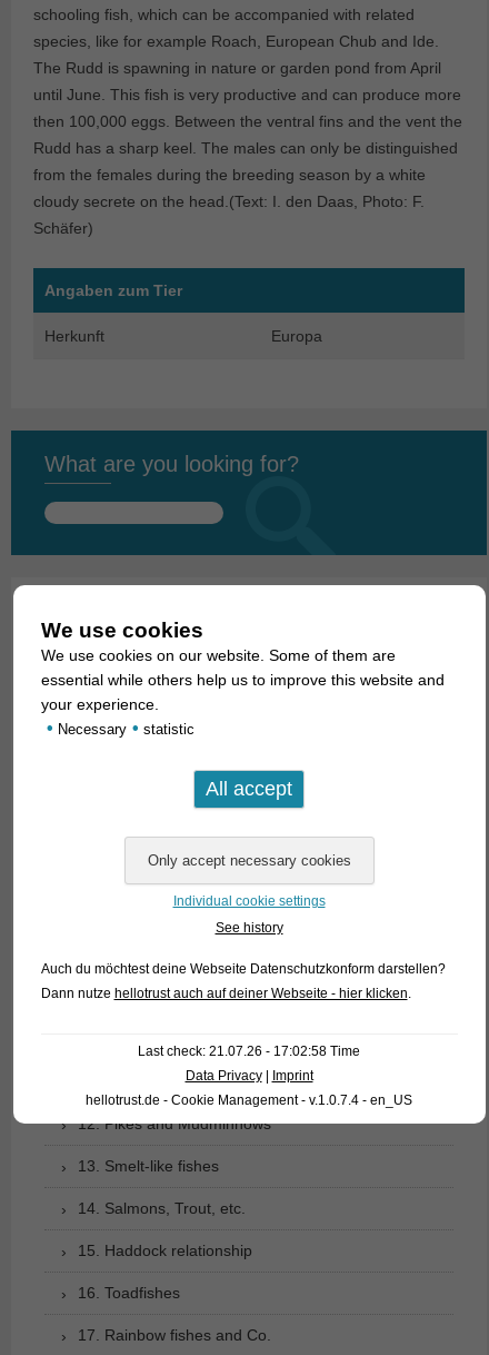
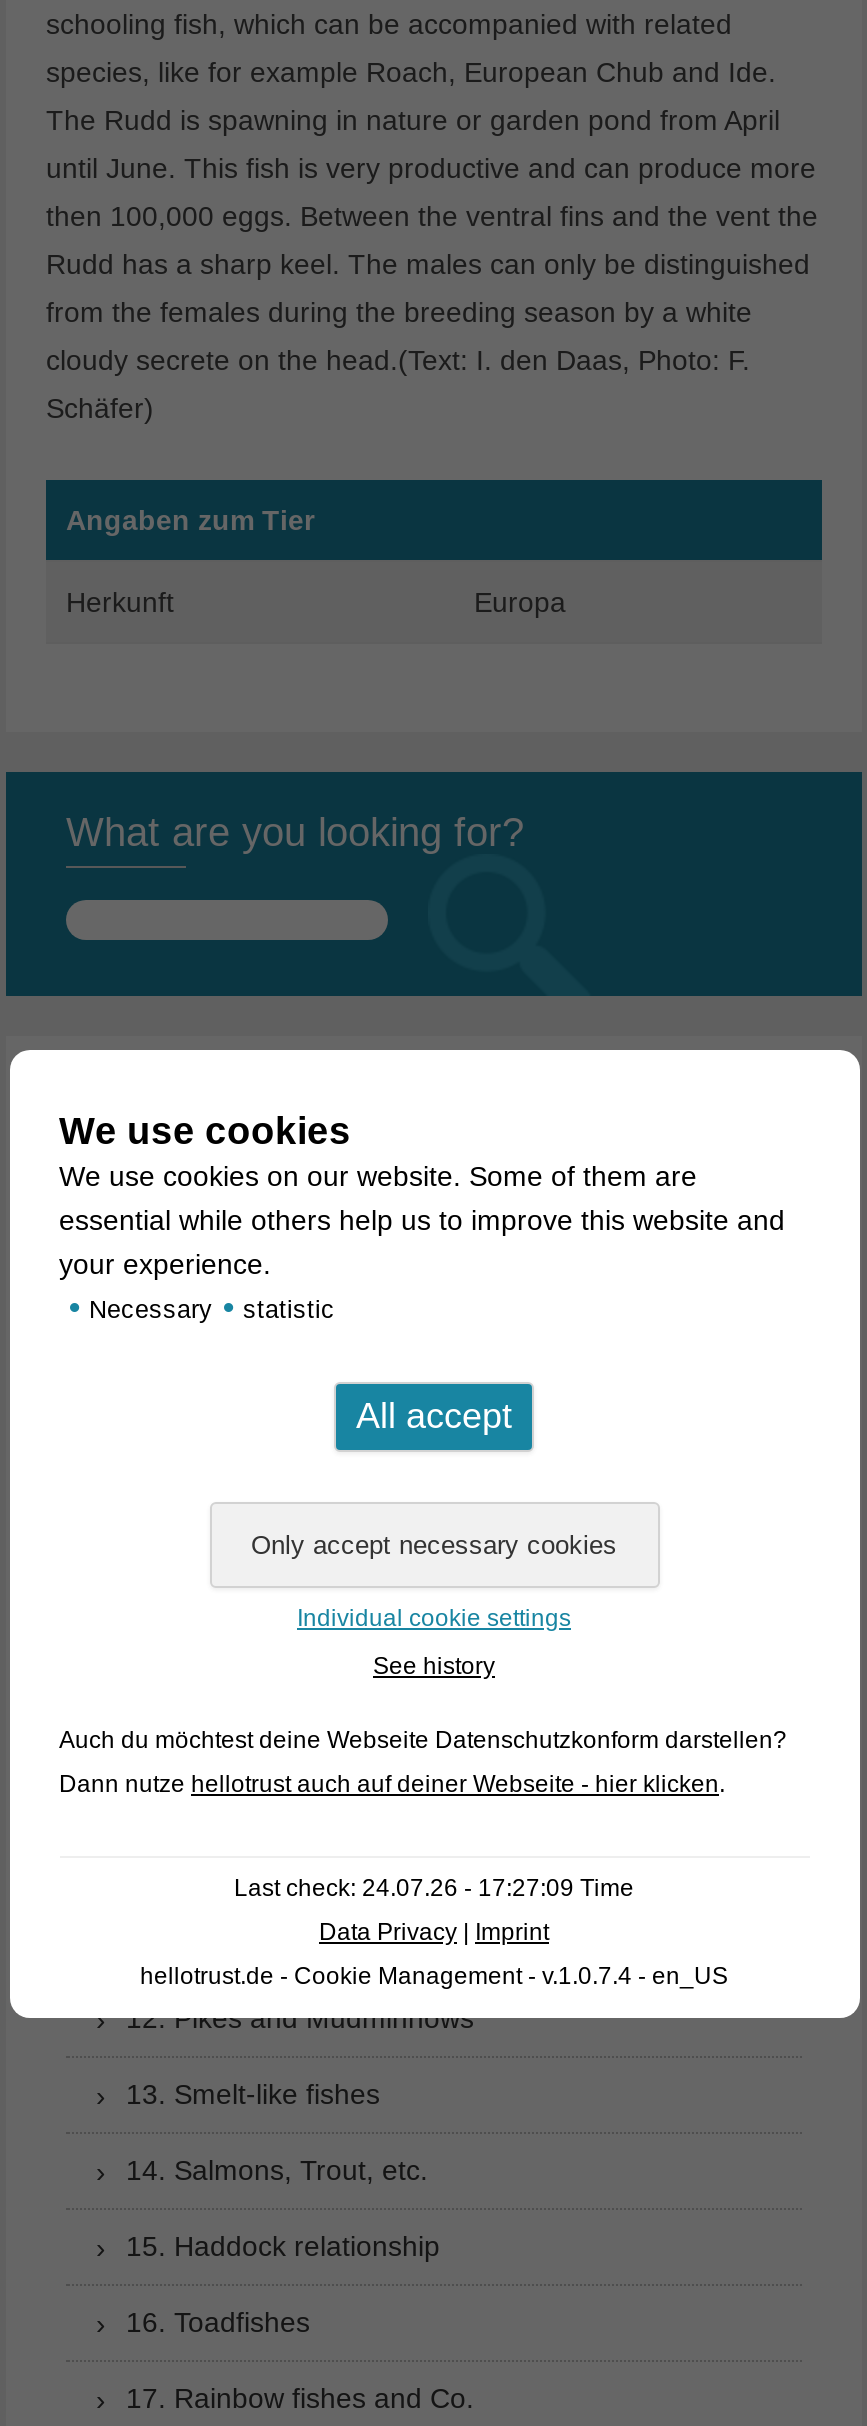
- Last check: 21.07.26 - 17:02:58 Time
+ Last check: 24.07.26 - 17:27:09 Time
